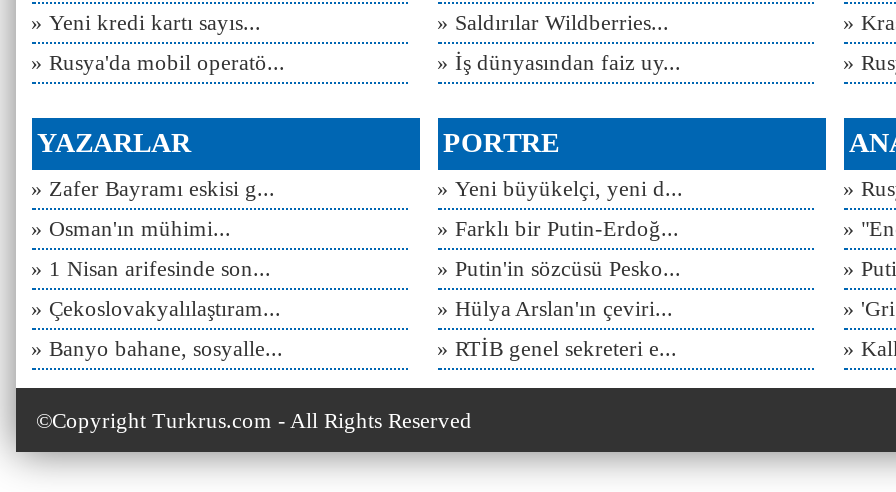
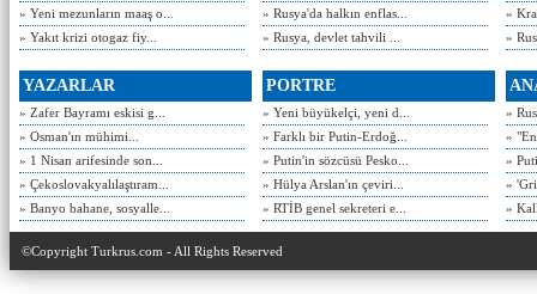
- » Yeni kredi kartı sayıs...
+ » Yeni mezunların maaş o...

- » Saldırılar Wildberries...
+ » Rusya'da halkın enflas...

- » Rusya'da mobil operatö...
+ » Yakıt krizi otogaz fiy...

- » İş dünyasından faiz uy...
+ » Rusya, devlet tahvili ...
